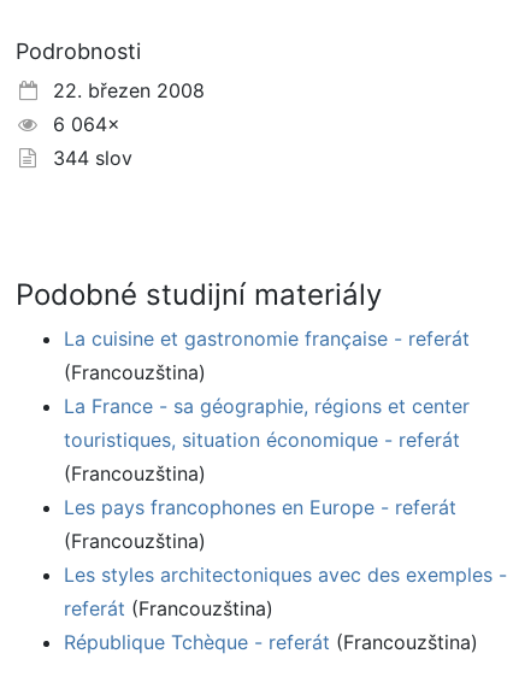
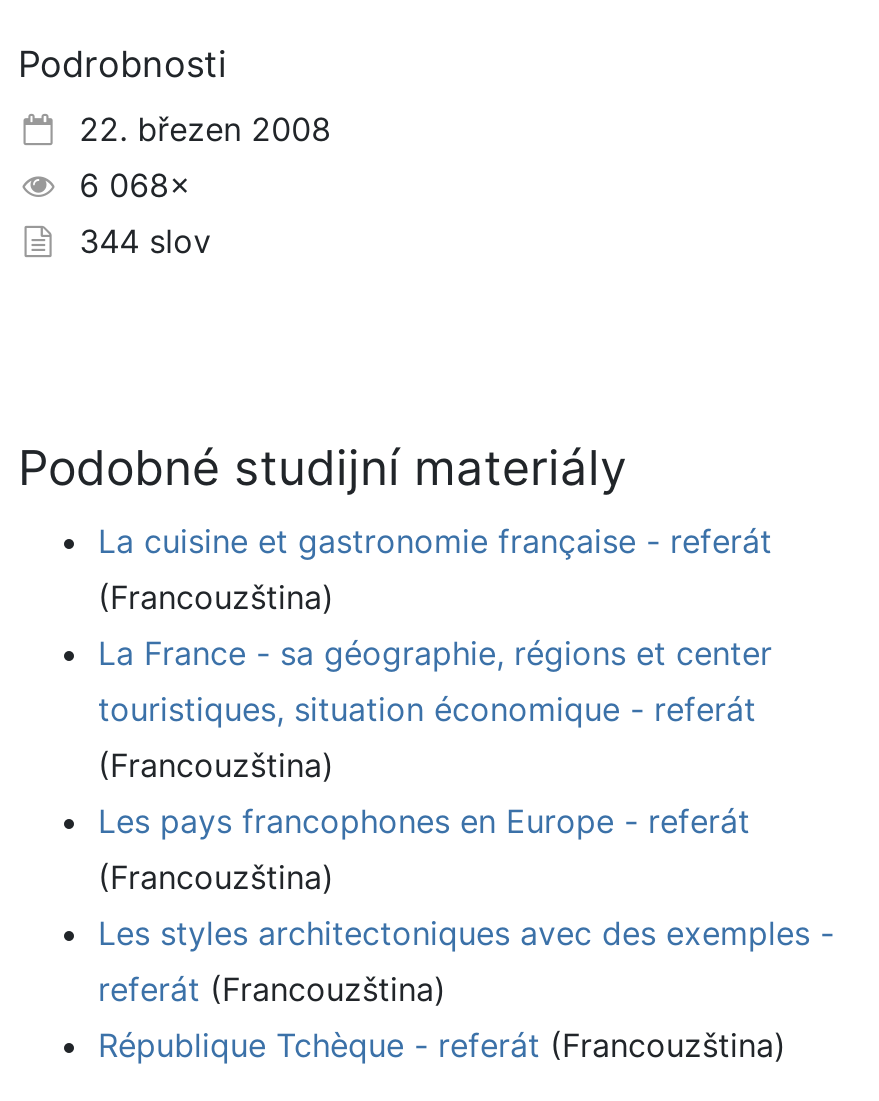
- 6 064×
+ 6 068×
